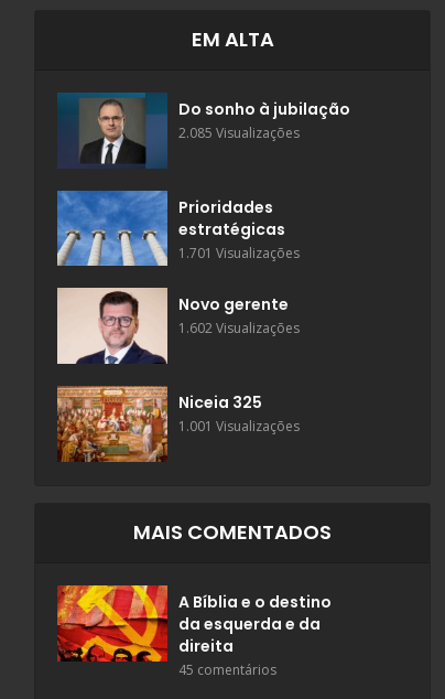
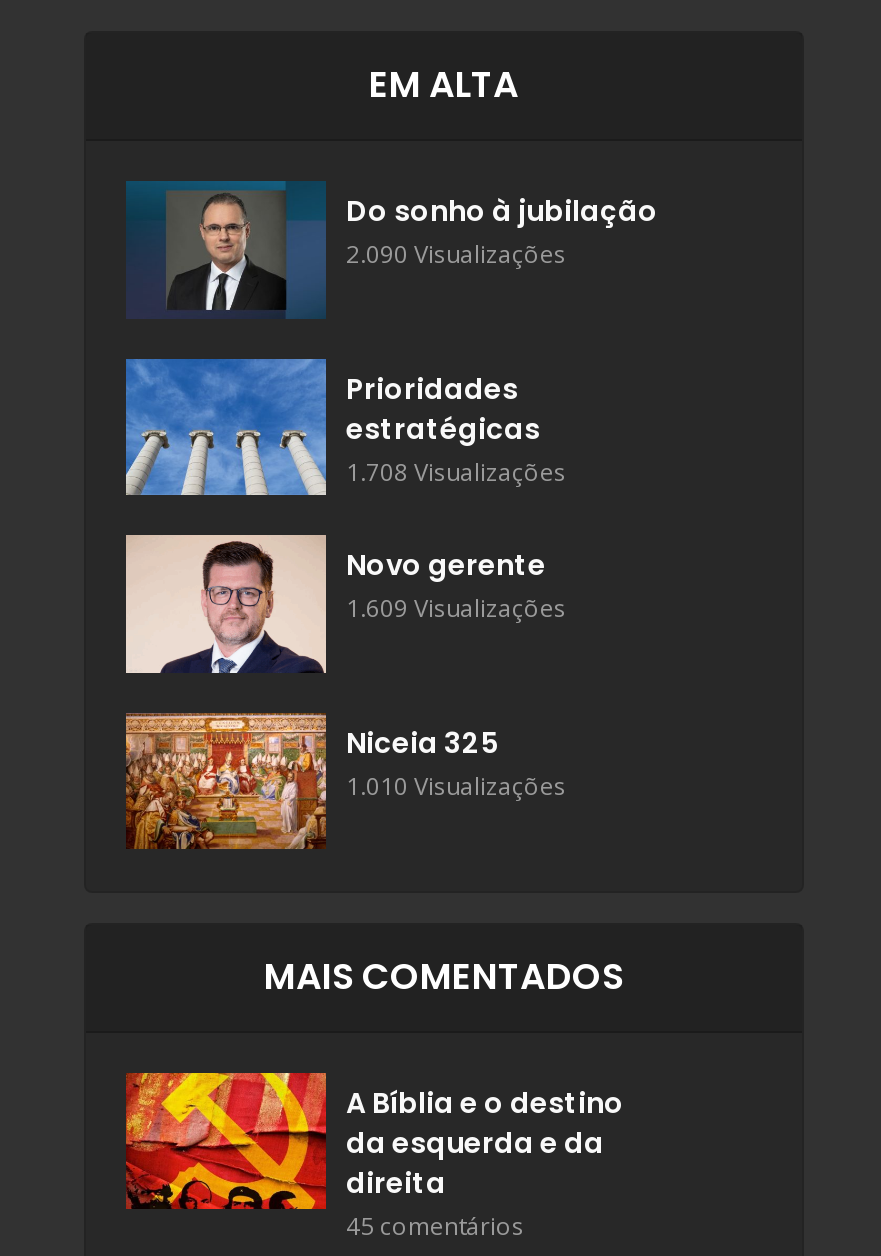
- 2.085 Visualizações
+ 2.090 Visualizações

- 1.701 Visualizações
+ 1.708 Visualizações

- 1.602 Visualizações
+ 1.609 Visualizações

- 1.001 Visualizações
+ 1.010 Visualizações
